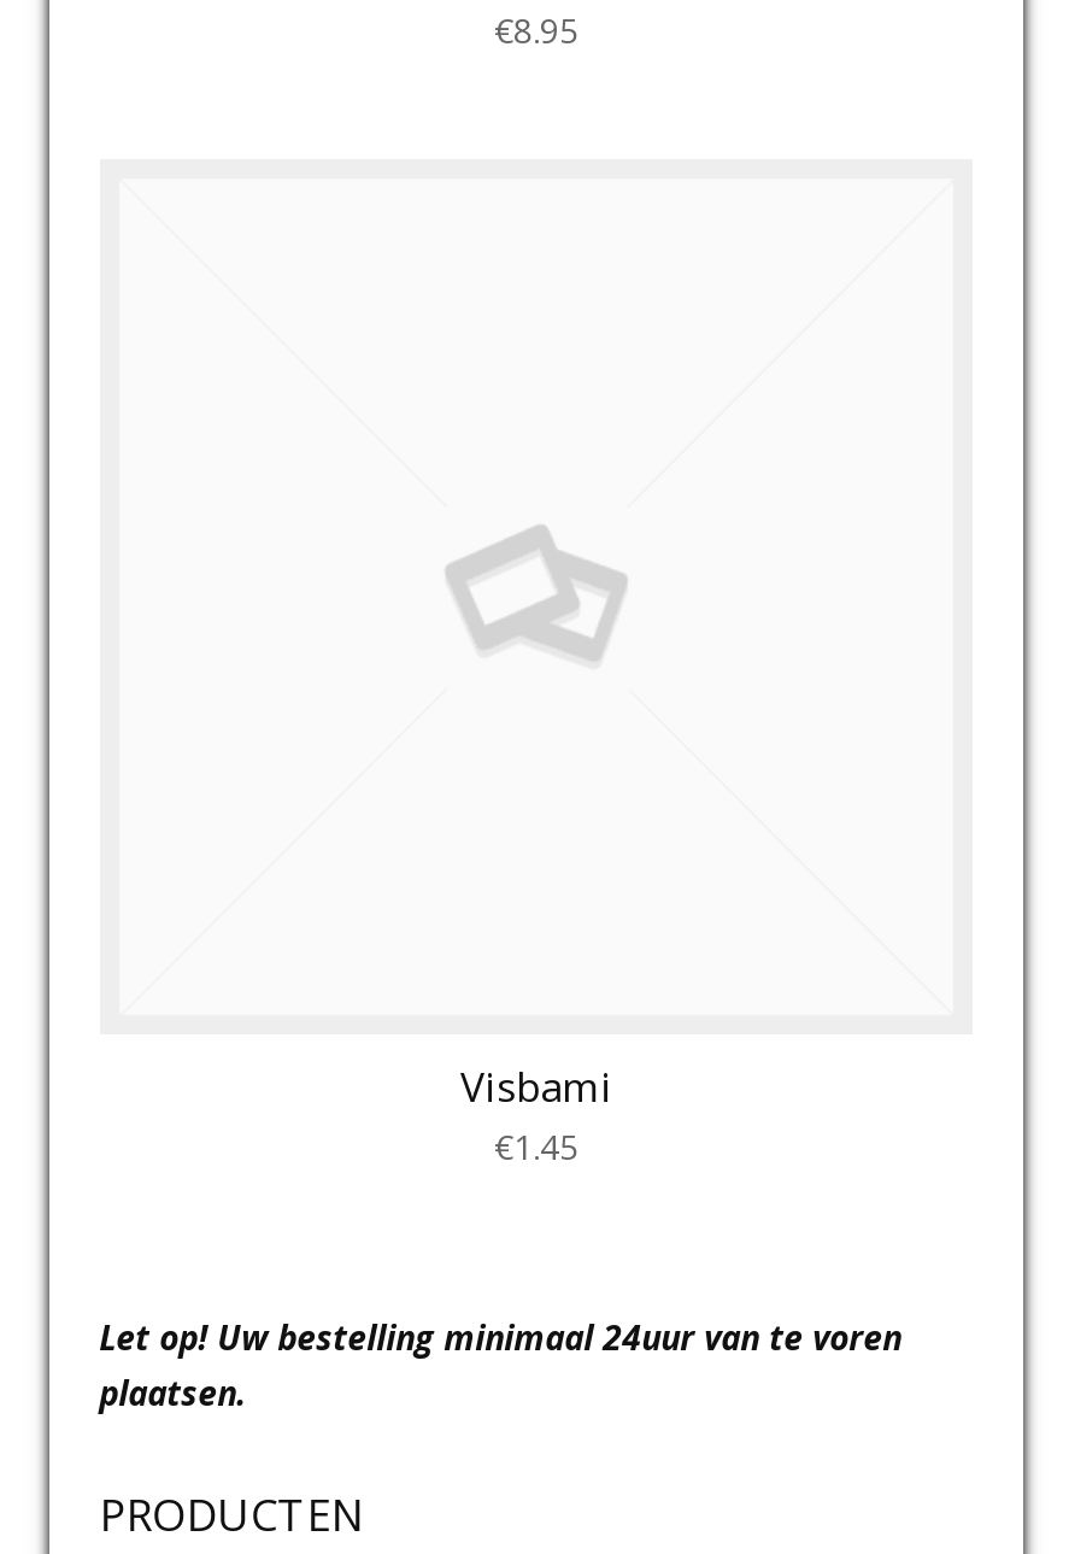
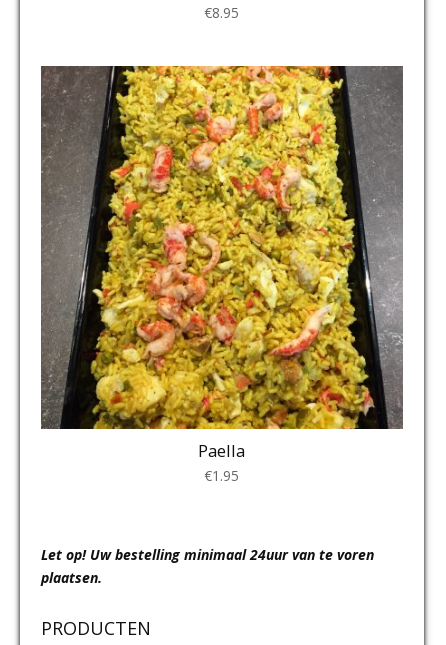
+ [image]

- Visbami
- €1.45
+ Paella
+ €1.95
